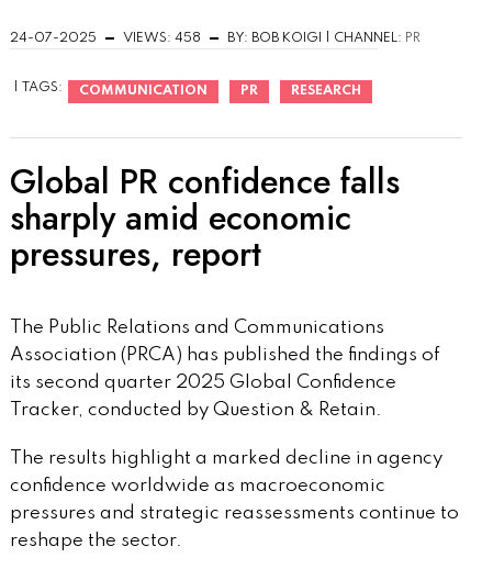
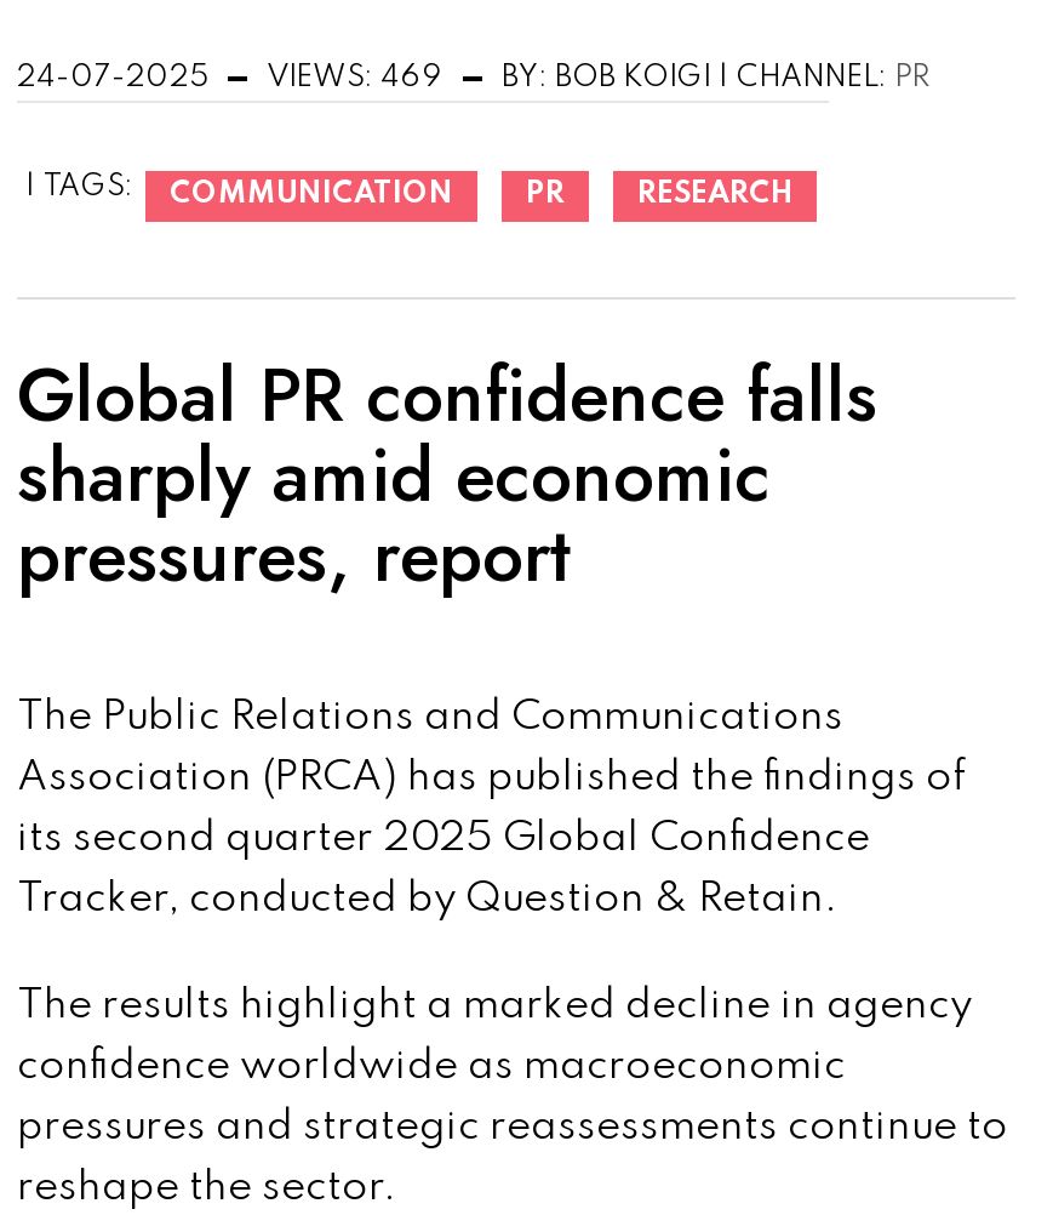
- VIEWS: 458
+ VIEWS: 469
